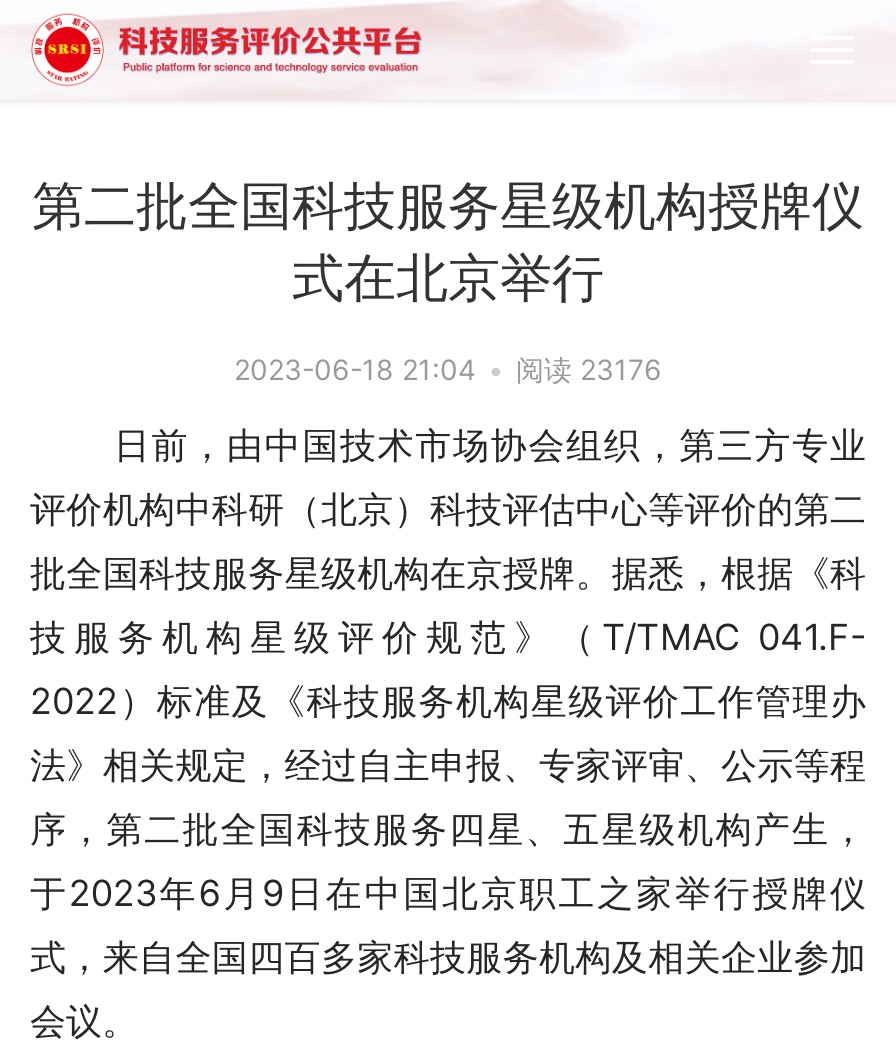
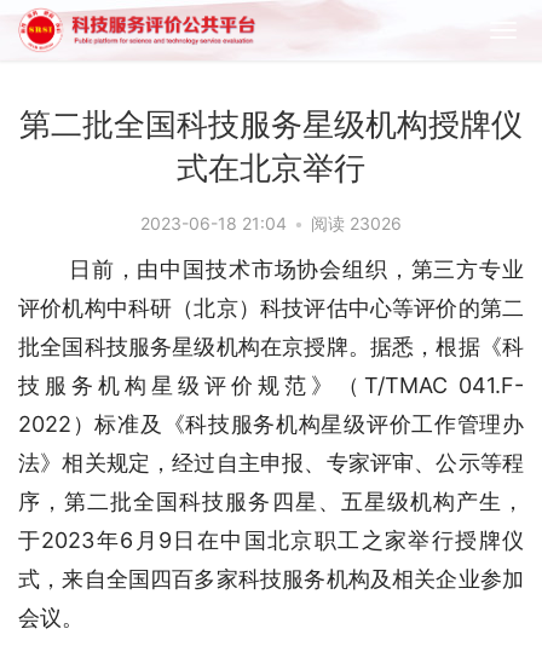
- 2023-06-18 21:04 • 阅读 23176
+ 2023-06-18 21:04 • 阅读 23026
